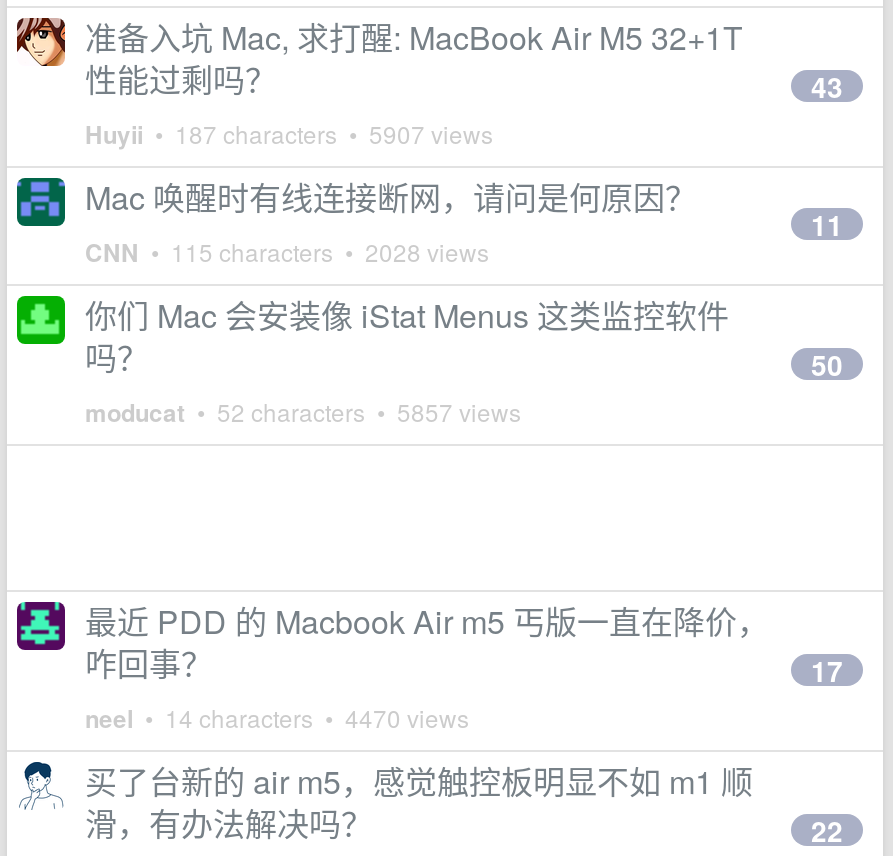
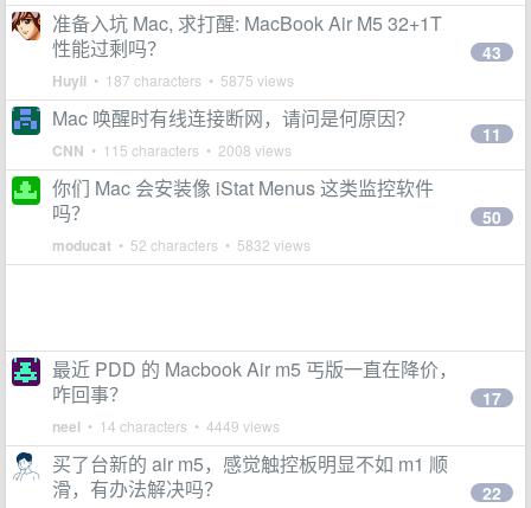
- Huyii • 187 characters • 5907 views
+ Huyii • 187 characters • 5875 views

- CNN • 115 characters • 2028 views
+ CNN • 115 characters • 2008 views

- moducat • 52 characters • 5857 views
+ moducat • 52 characters • 5832 views

- neel • 14 characters • 4470 views
+ neel • 14 characters • 4449 views
